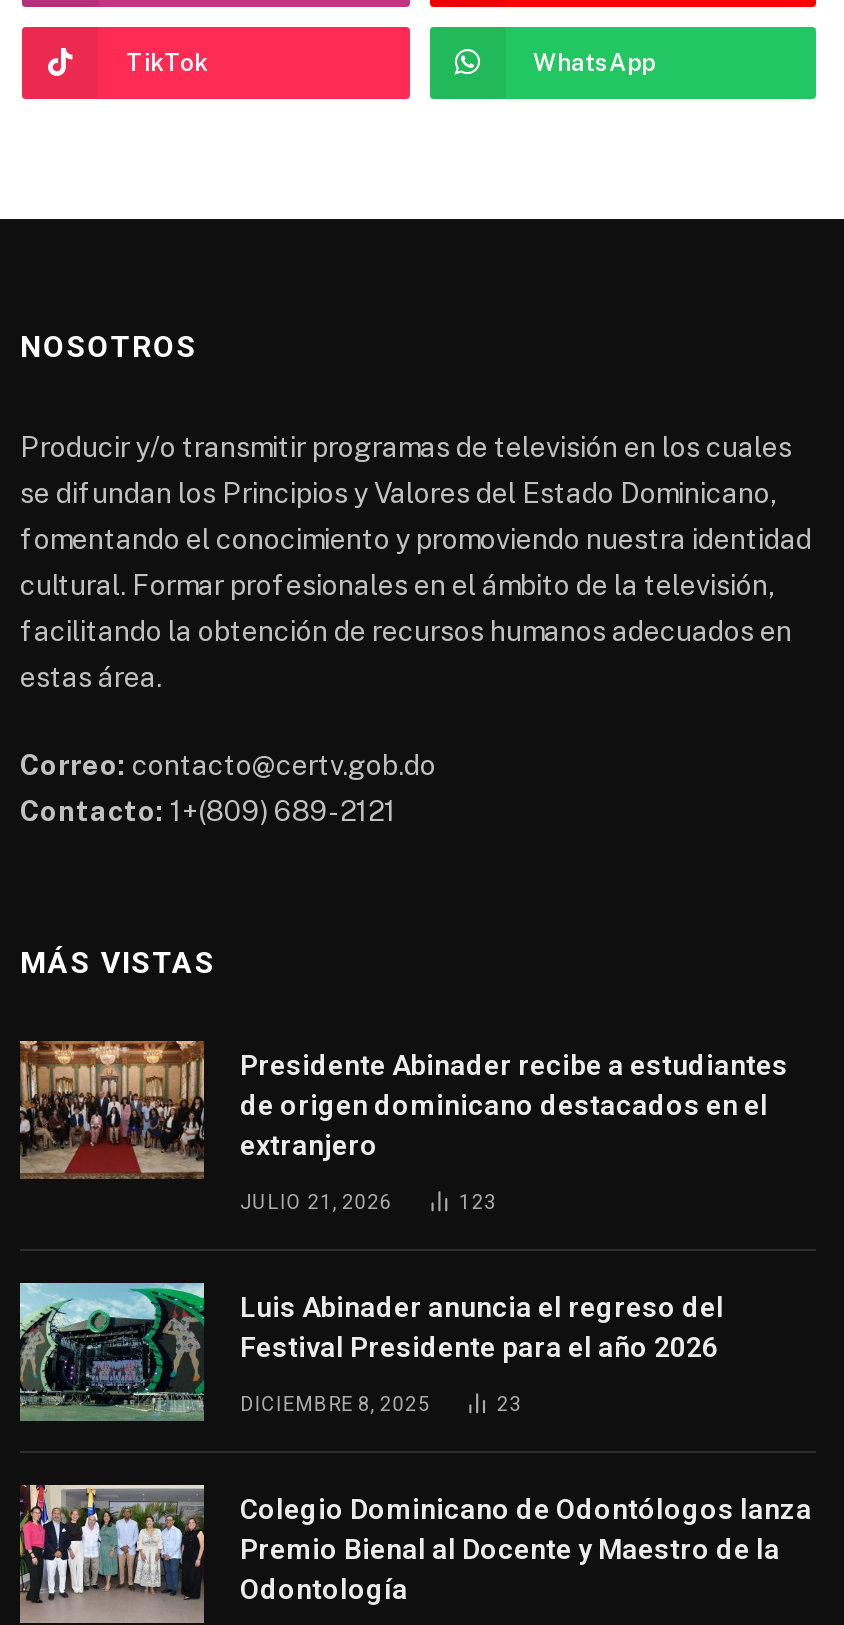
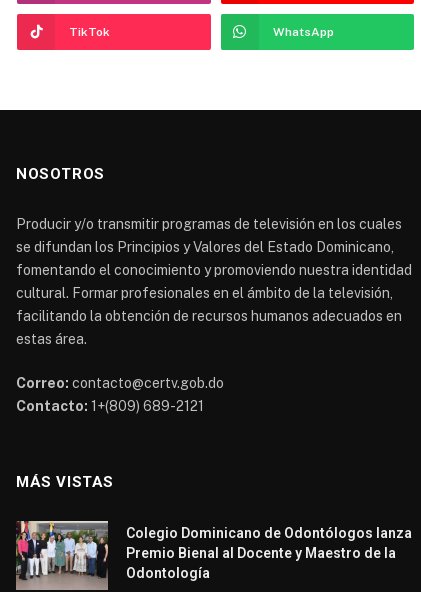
- [image]
- Presidente Abinader recibe a estudiantes
- de origen dominicano destacados en el
- extranjero
- JULIO 21, 2026
- 123
- Luis Abinader anuncia el regreso del
- Festival Presidente para el año 2026
- DICIEMBRE 8, 2025
- 23

- [image]
